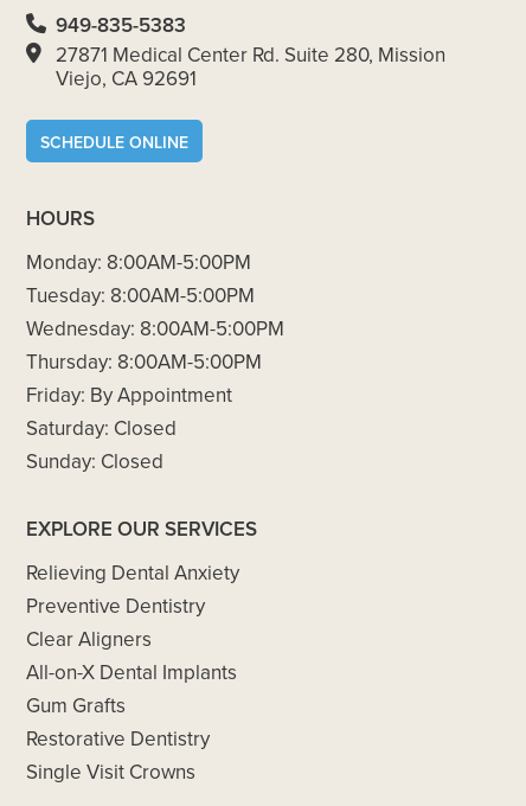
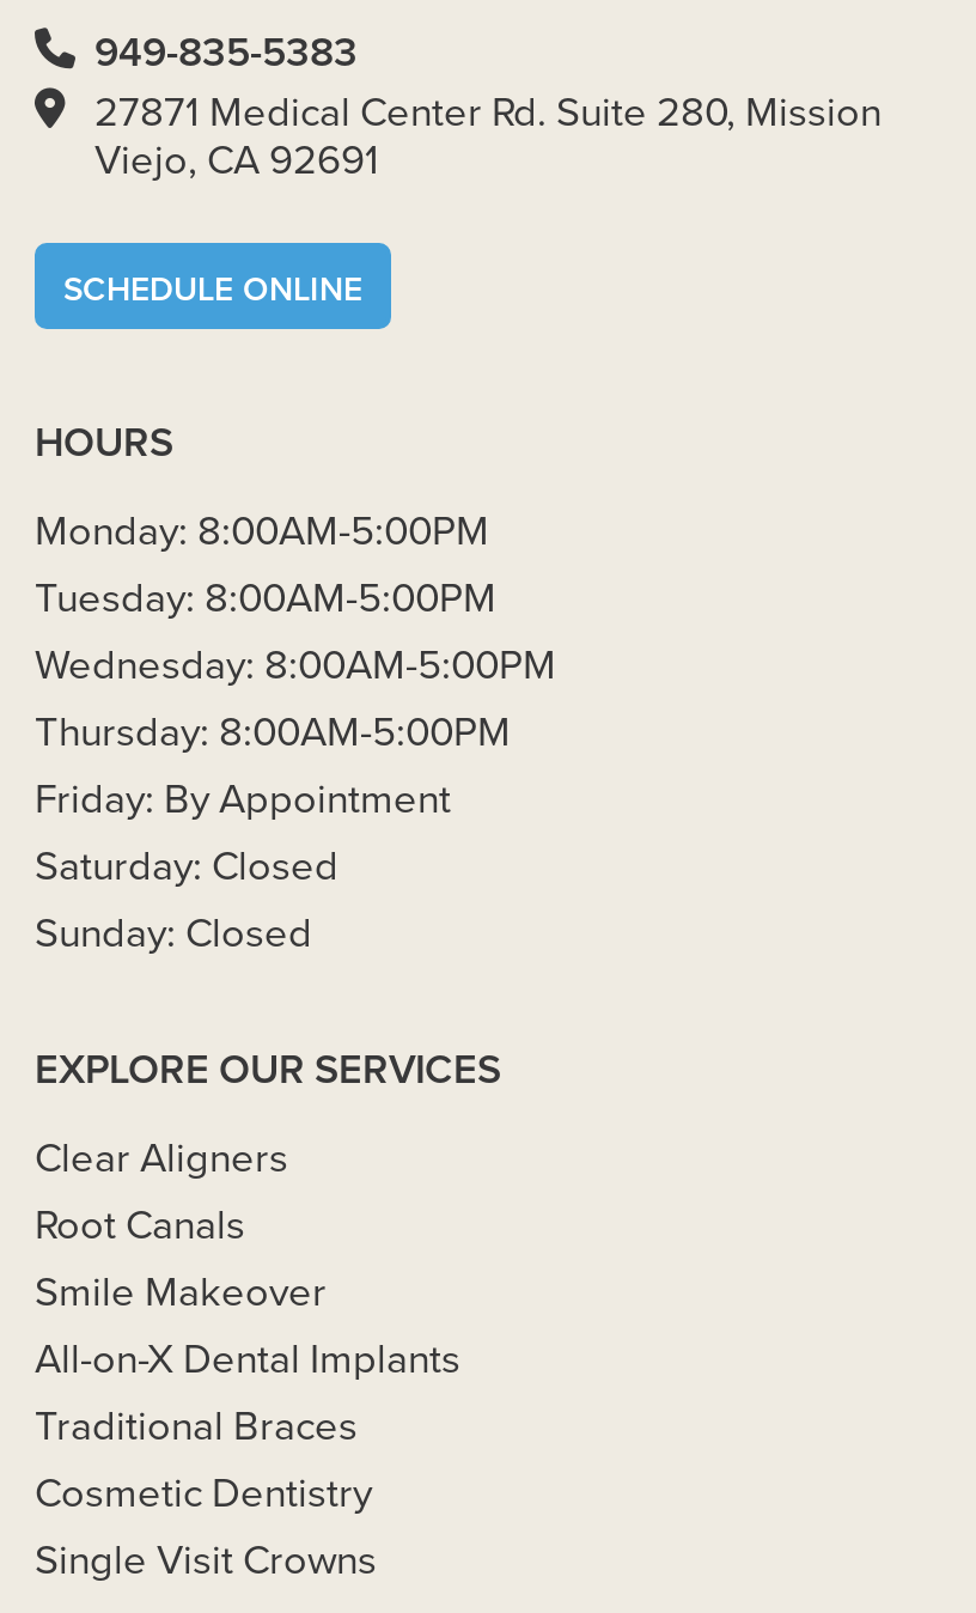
- Relieving Dental Anxiety
- Preventive Dentistry

moved up: Clear Aligners

+ Root Canals
+ Smile Makeover

- Gum Grafts
- Restorative Dentistry
+ Traditional Braces
+ Cosmetic Dentistry
